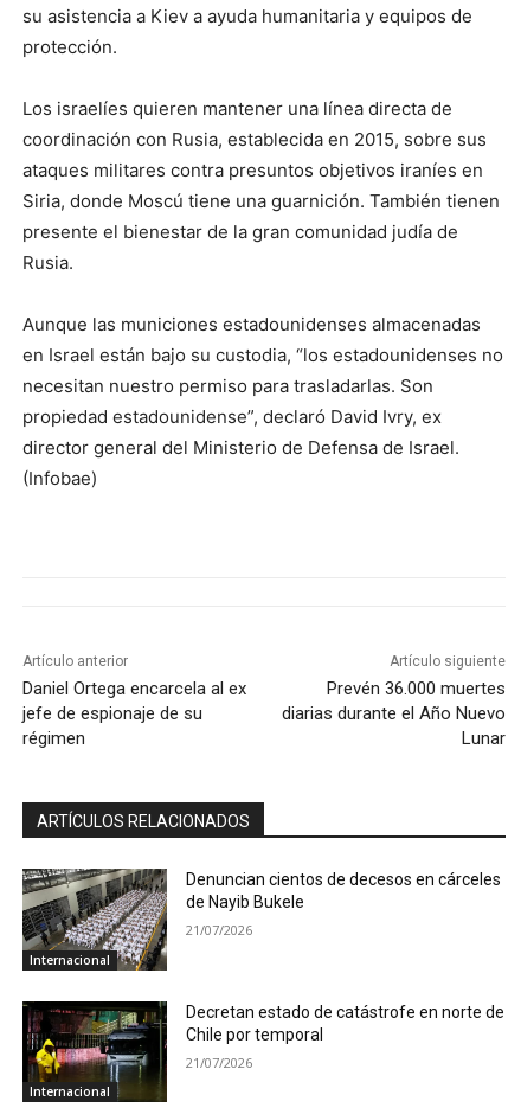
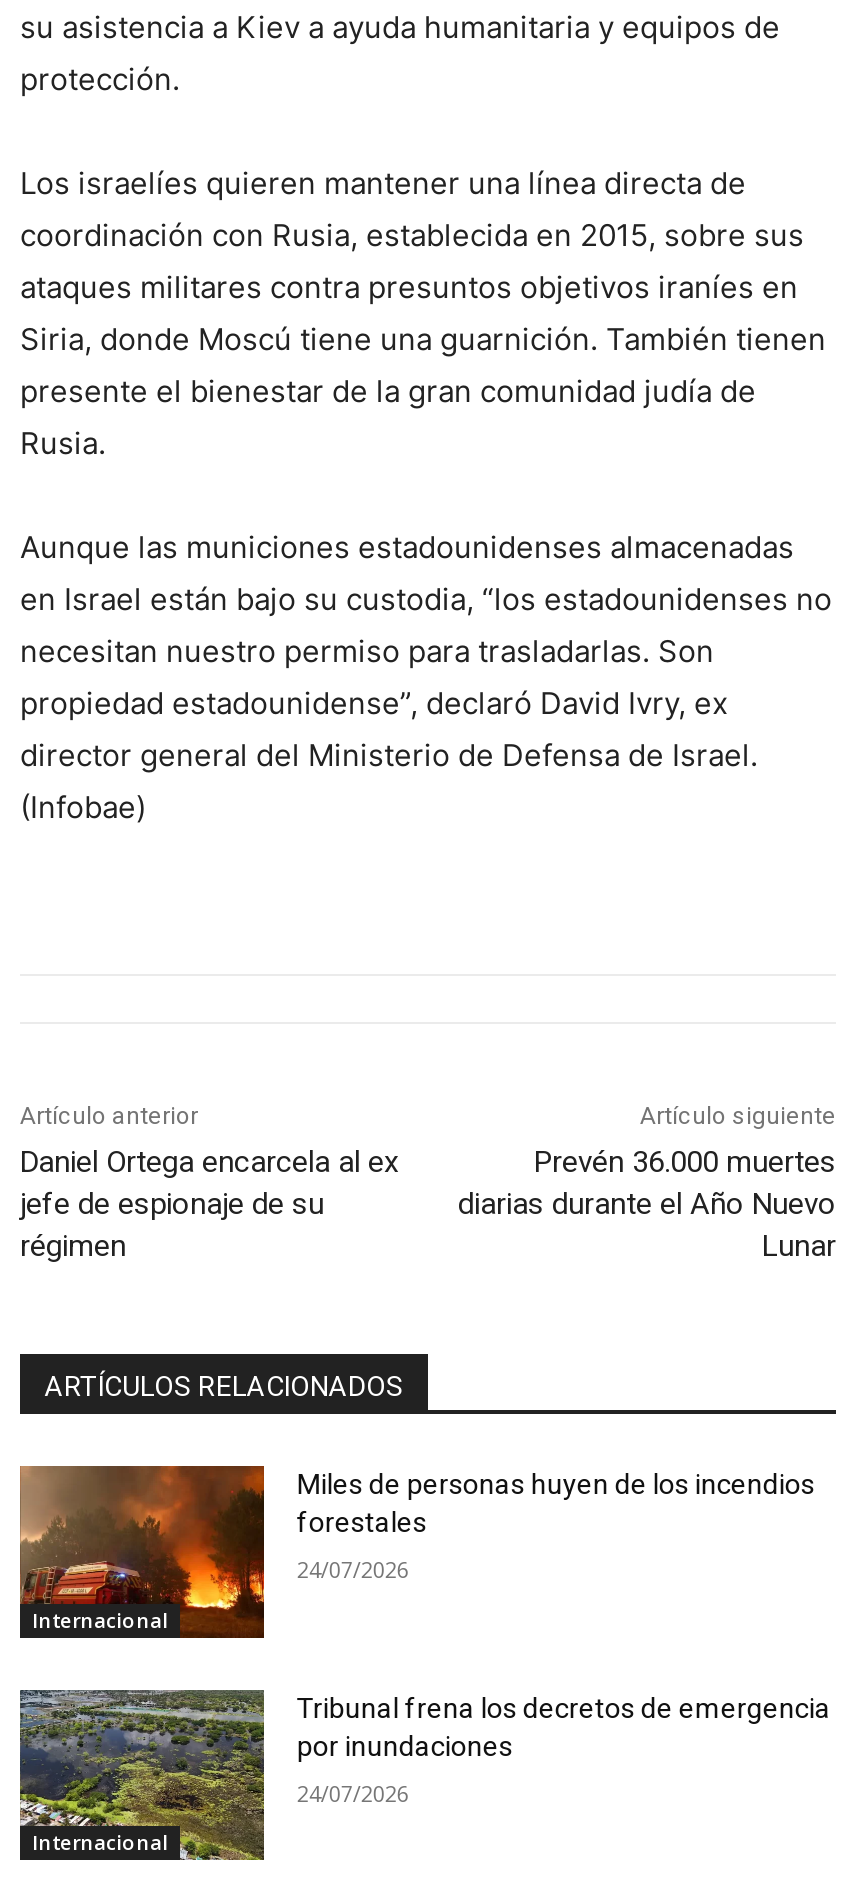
- [image]
- Denuncian cientos de decesos en cárceles
- de Nayib Bukele
+ [image]
+ Miles de personas huyen de los incendios
+ forestales

- 21/07/2026
+ 24/07/2026

- [image]
- Decretan estado de catástrofe en norte de
- Chile por temporal
+ [image]
+ Tribunal frena los decretos de emergencia
+ por inundaciones

- 21/07/2026
+ 24/07/2026
